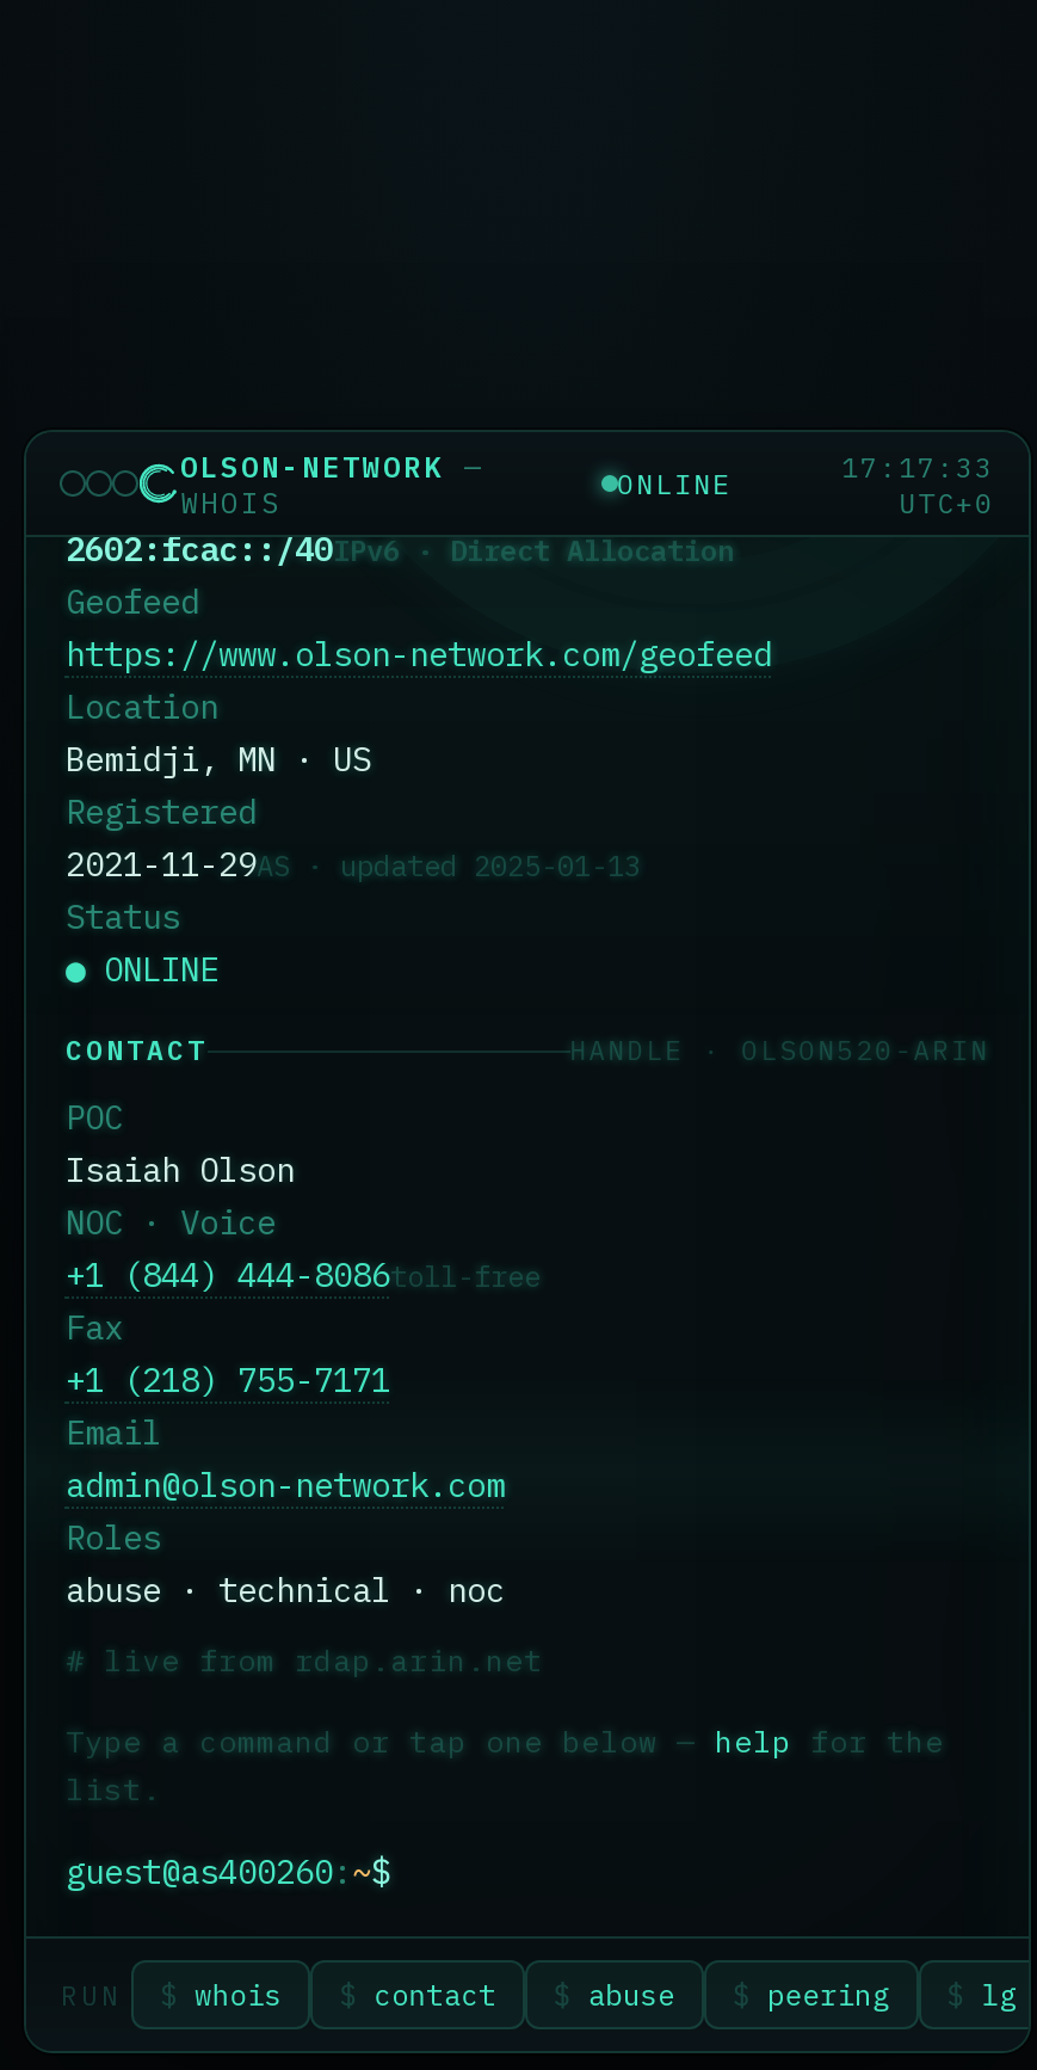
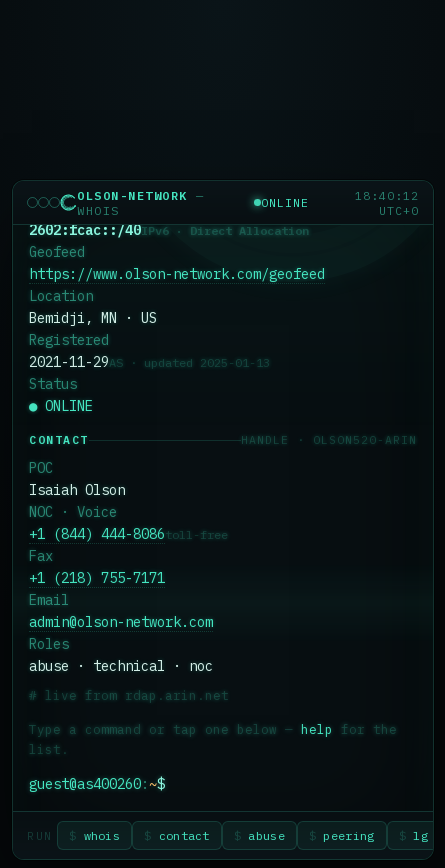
- 17:17:33
+ 18:40:12
